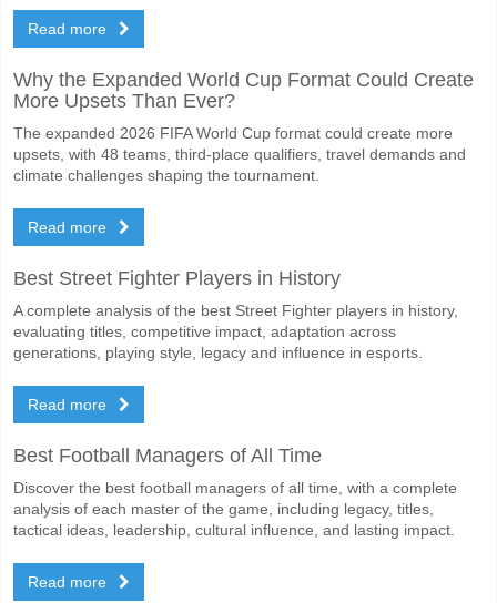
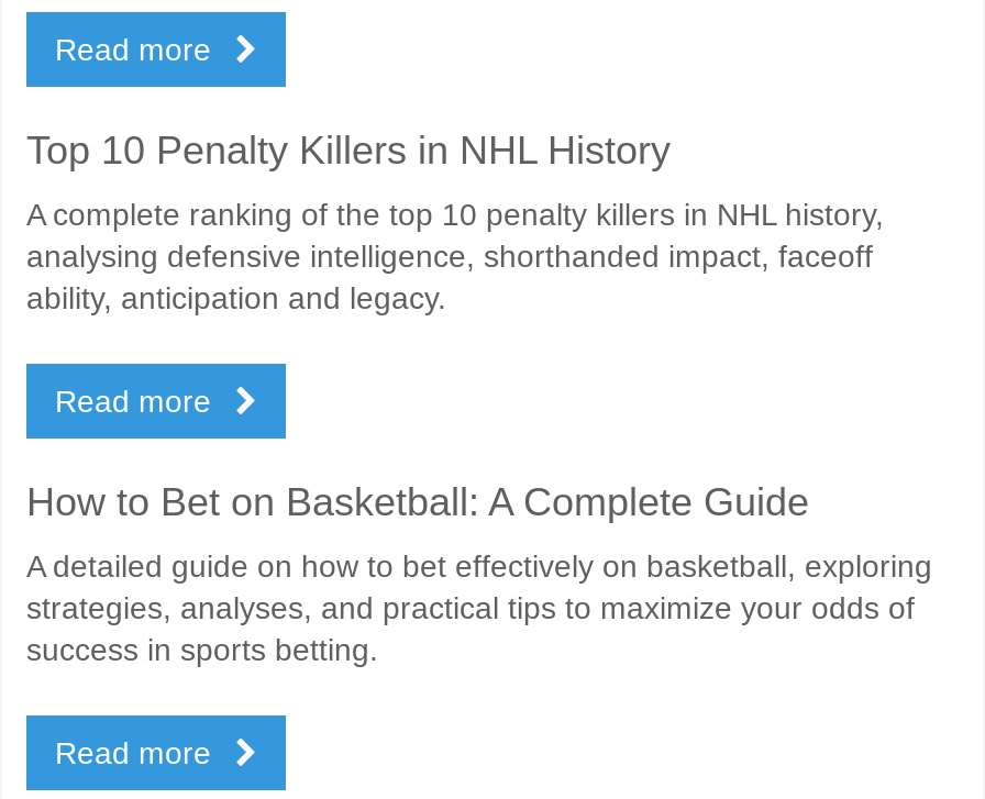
- Why the Expanded World Cup Format Could Create
- More Upsets Than Ever?
+ Top 10 Penalty Killers in NHL History

- The expanded 2026 FIFA World Cup format could create more
- upsets, with 48 teams, third-place qualifiers, travel demands and
- climate challenges shaping the tournament.
+ A complete ranking of the top 10 penalty killers in NHL history,
+ analysing defensive intelligence, shorthanded impact, faceoff
+ ability, anticipation and legacy.

- Best Street Fighter Players in History
- A complete analysis of the best Street Fighter players in history,
- evaluating titles, competitive impact, adaptation across
- generations, playing style, legacy and influence in esports.
- Read more
- Best Football Managers of All Time
- Discover the best football managers of all time, with a complete
- analysis of each master of the game, including legacy, titles,
- tactical ideas, leadership, cultural influence, and lasting impact.
+ How to Bet on Basketball: A Complete Guide
+ A detailed guide on how to bet effectively on basketball, exploring
+ strategies, analyses, and practical tips to maximize your odds of
+ success in sports betting.
